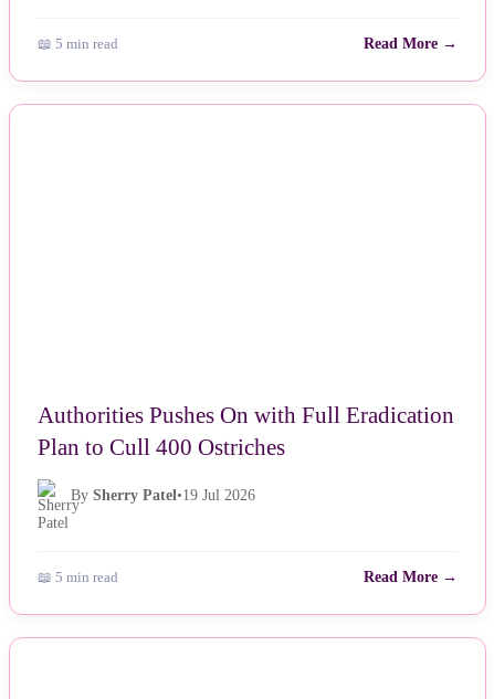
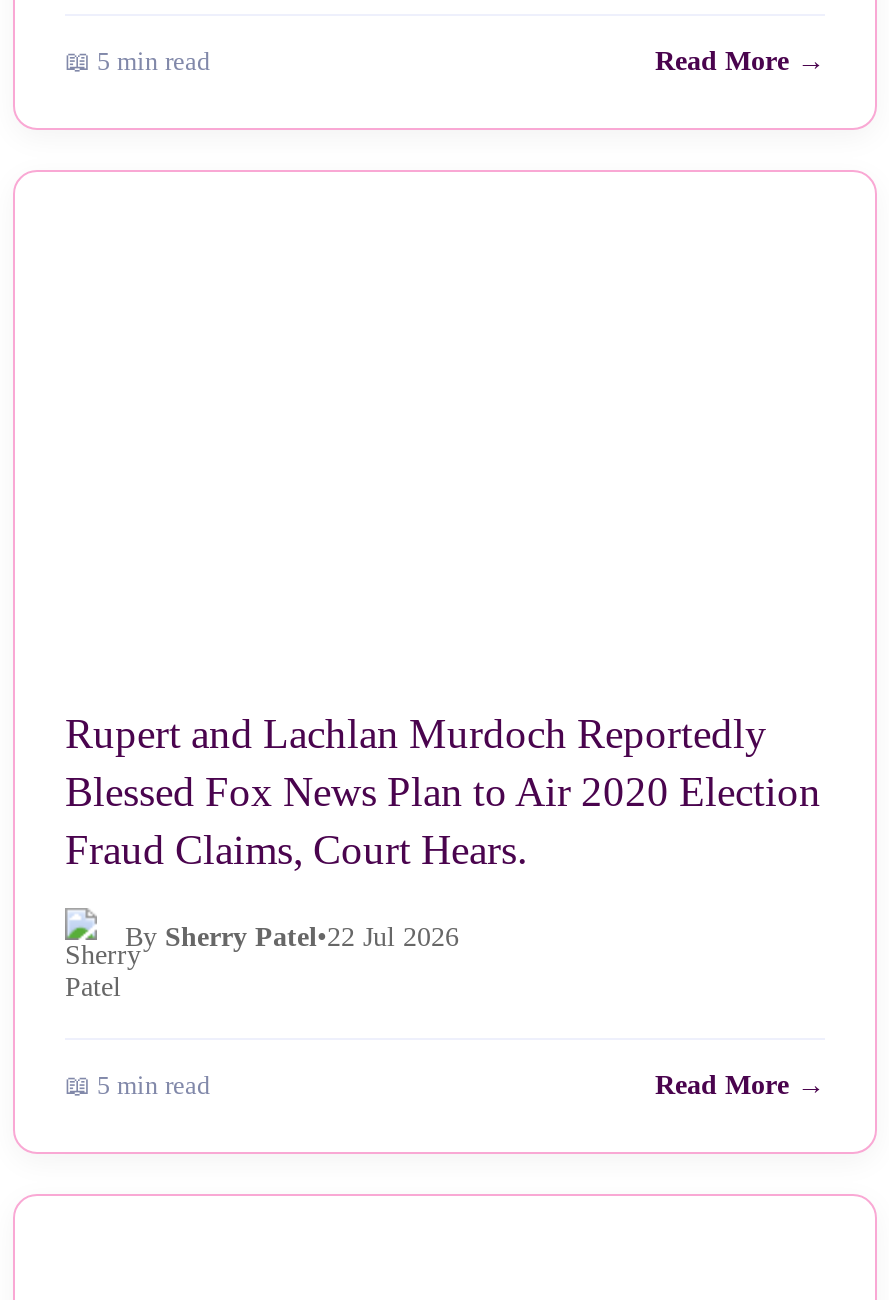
- Authorities Pushes On with Full Eradication
- Plan to Cull 400 Ostriches
+ Rupert and Lachlan Murdoch Reportedly
+ Blessed Fox News Plan to Air 2020 Election
+ Fraud Claims, Court Hears.

- By Sherry Patel•19 Jul 2026
+ By Sherry Patel•22 Jul 2026
